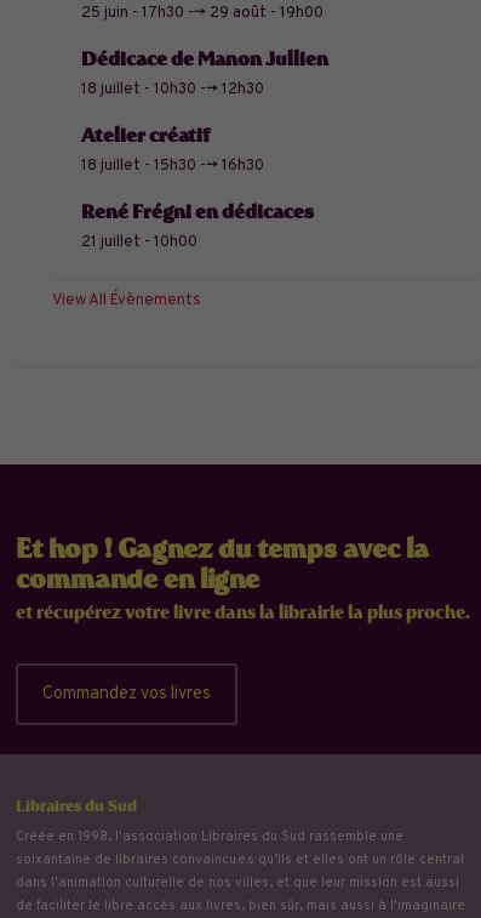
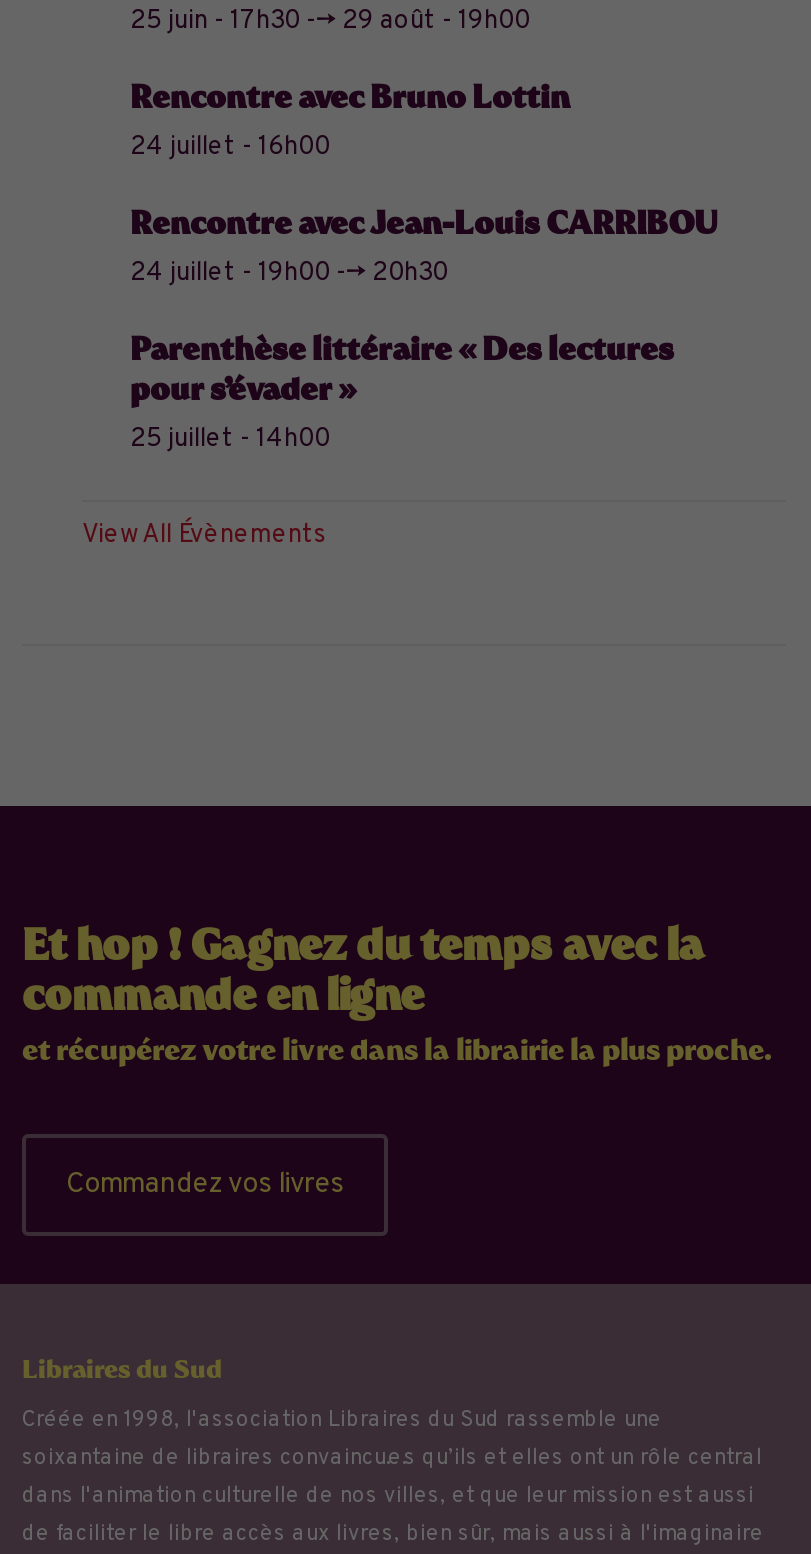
- Dédicace de Manon Jullien
- 18 juillet - 10h30 --> 12h30
+ Rencontre avec Bruno Lottin
+ 24 juillet - 16h00

- Atelier créatif
- 18 juillet - 15h30 --> 16h30
+ Rencontre avec Jean-Louis CARRIBOU
+ 24 juillet - 19h00 --> 20h30

- René Frégni en dédicaces
- 21 juillet - 10h00
+ Parenthèse littéraire « Des lectures
+ pour s’évader »
+ 25 juillet - 14h00
